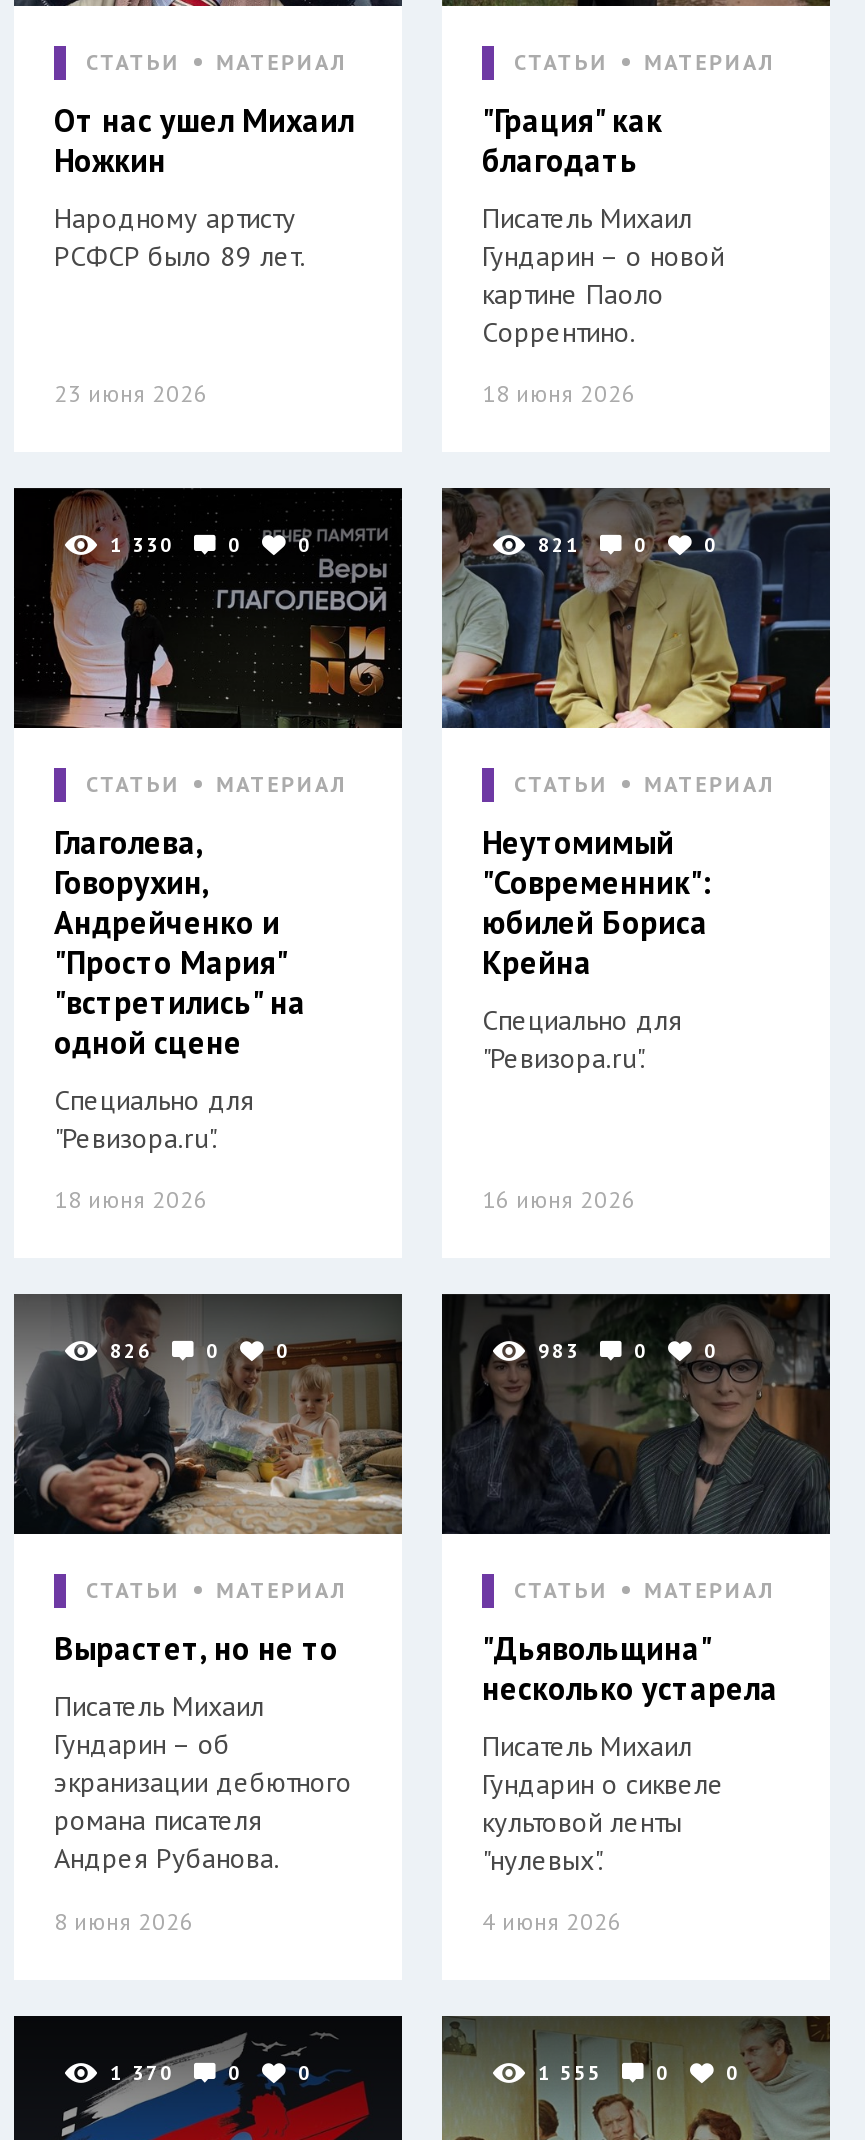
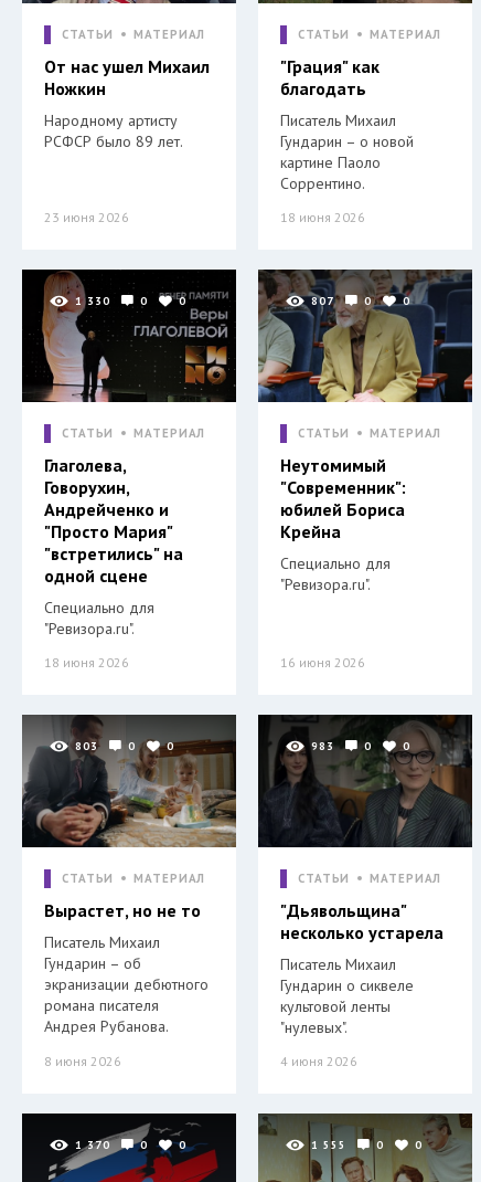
- 821
+ 807

- 826
+ 803
